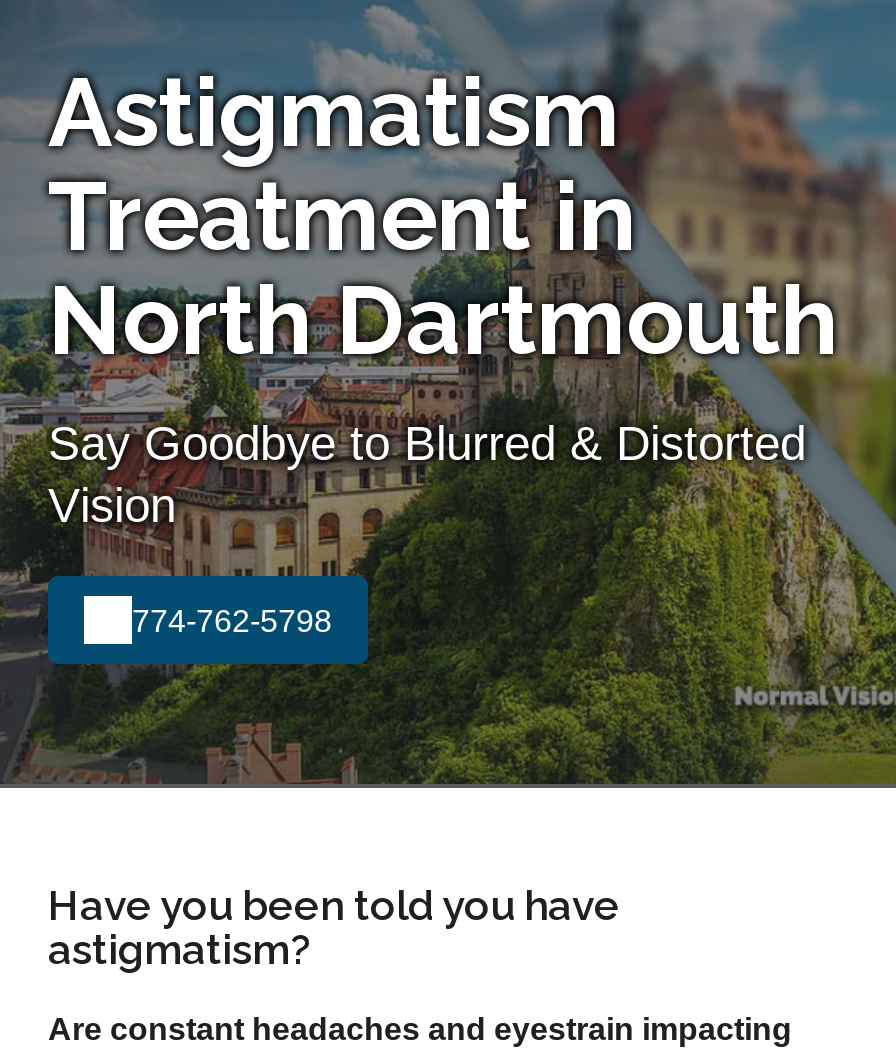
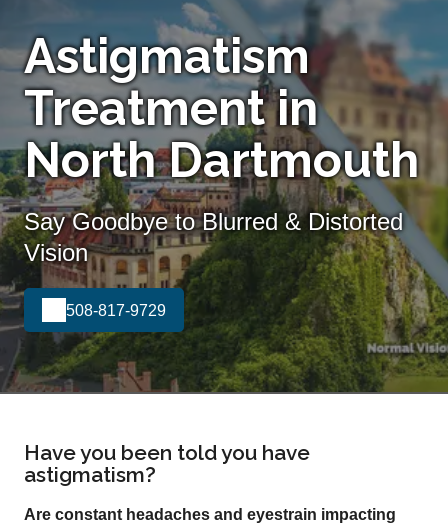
- 774-762-5798
+ 508-817-9729
